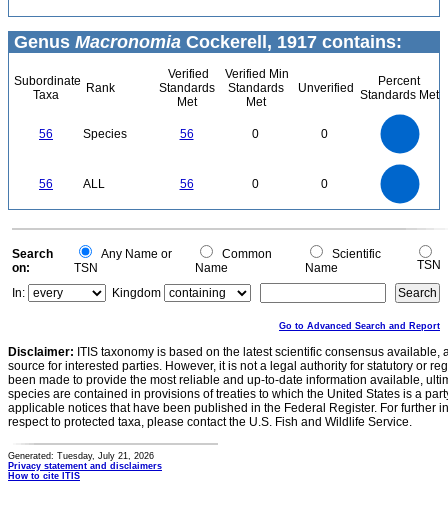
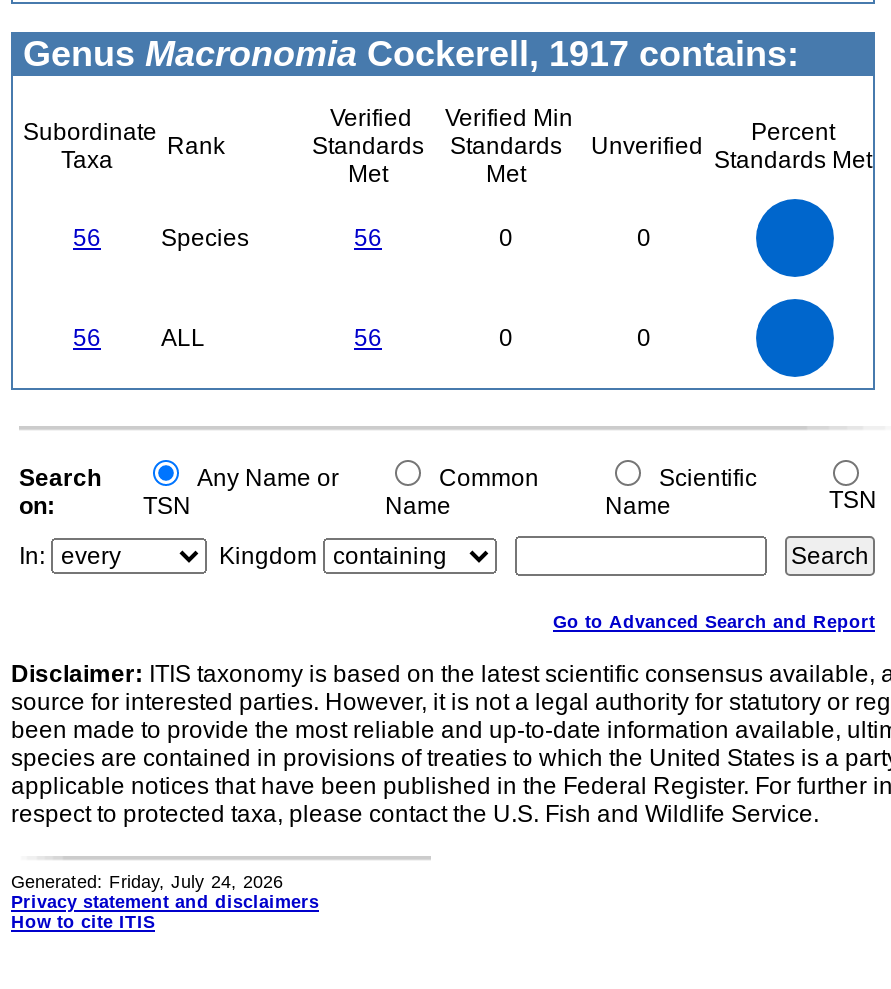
- Generated: Tuesday, July 21, 2026
+ Generated: Friday, July 24, 2026
